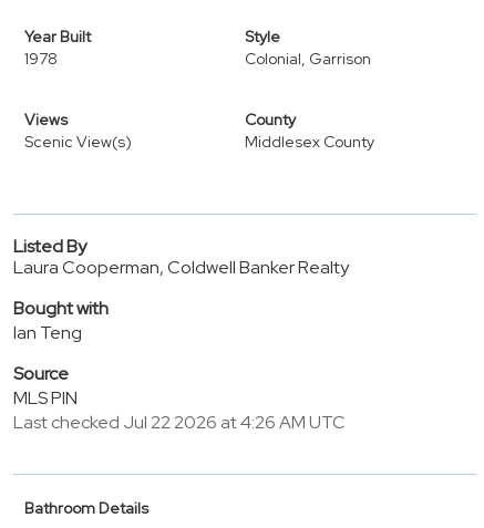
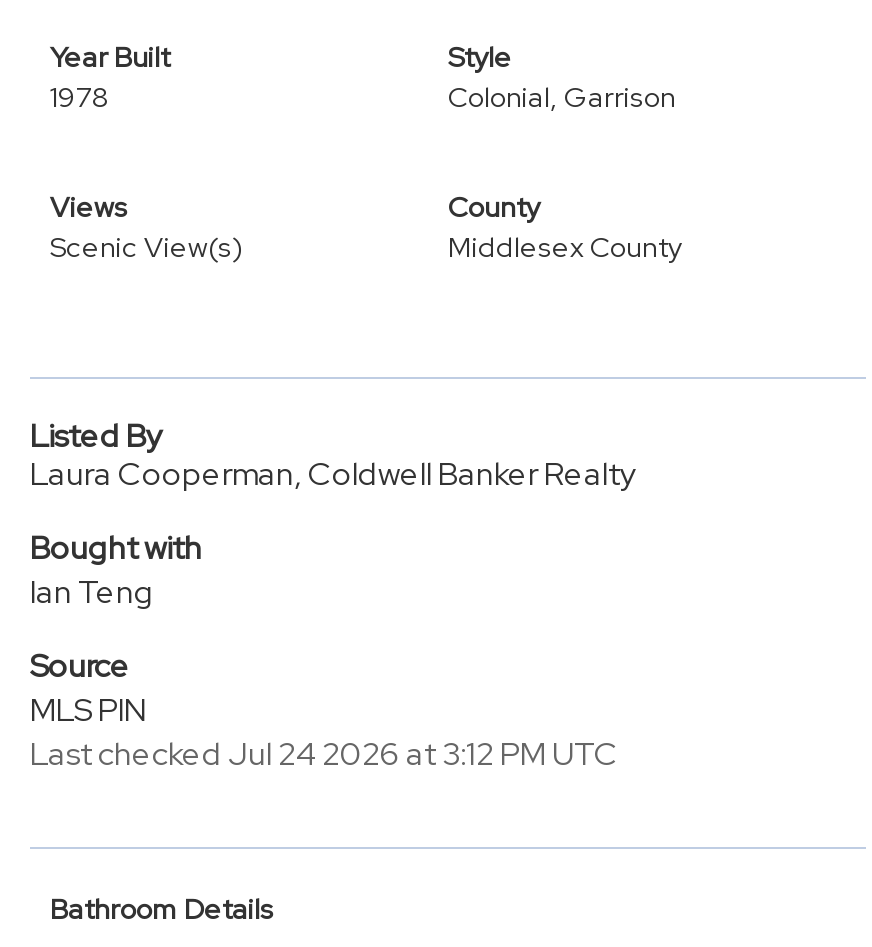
- Last checked Jul 22 2026 at 4:26 AM UTC
+ Last checked Jul 24 2026 at 3:12 PM UTC
